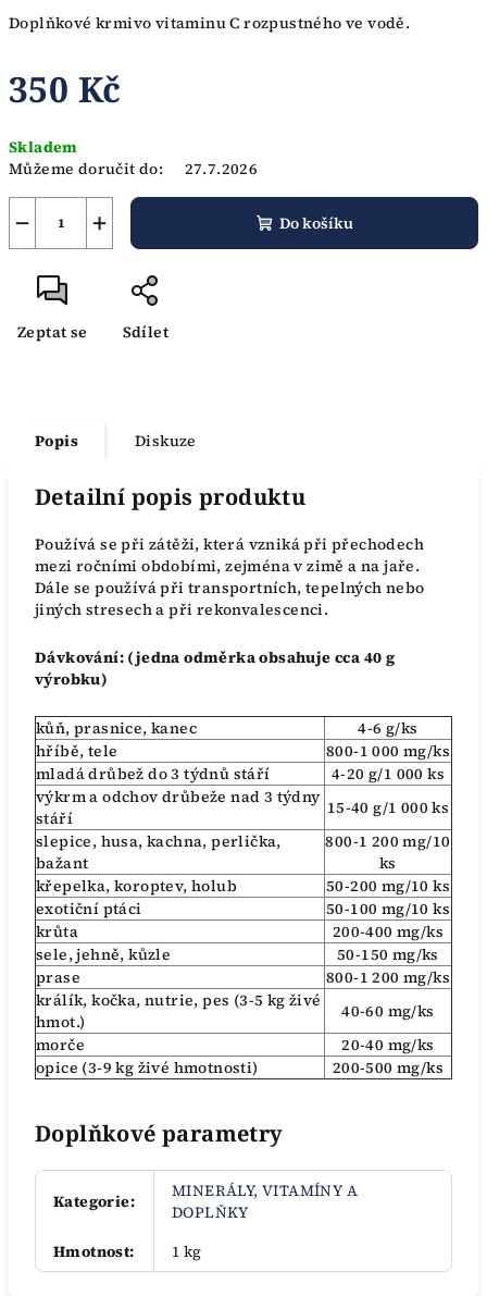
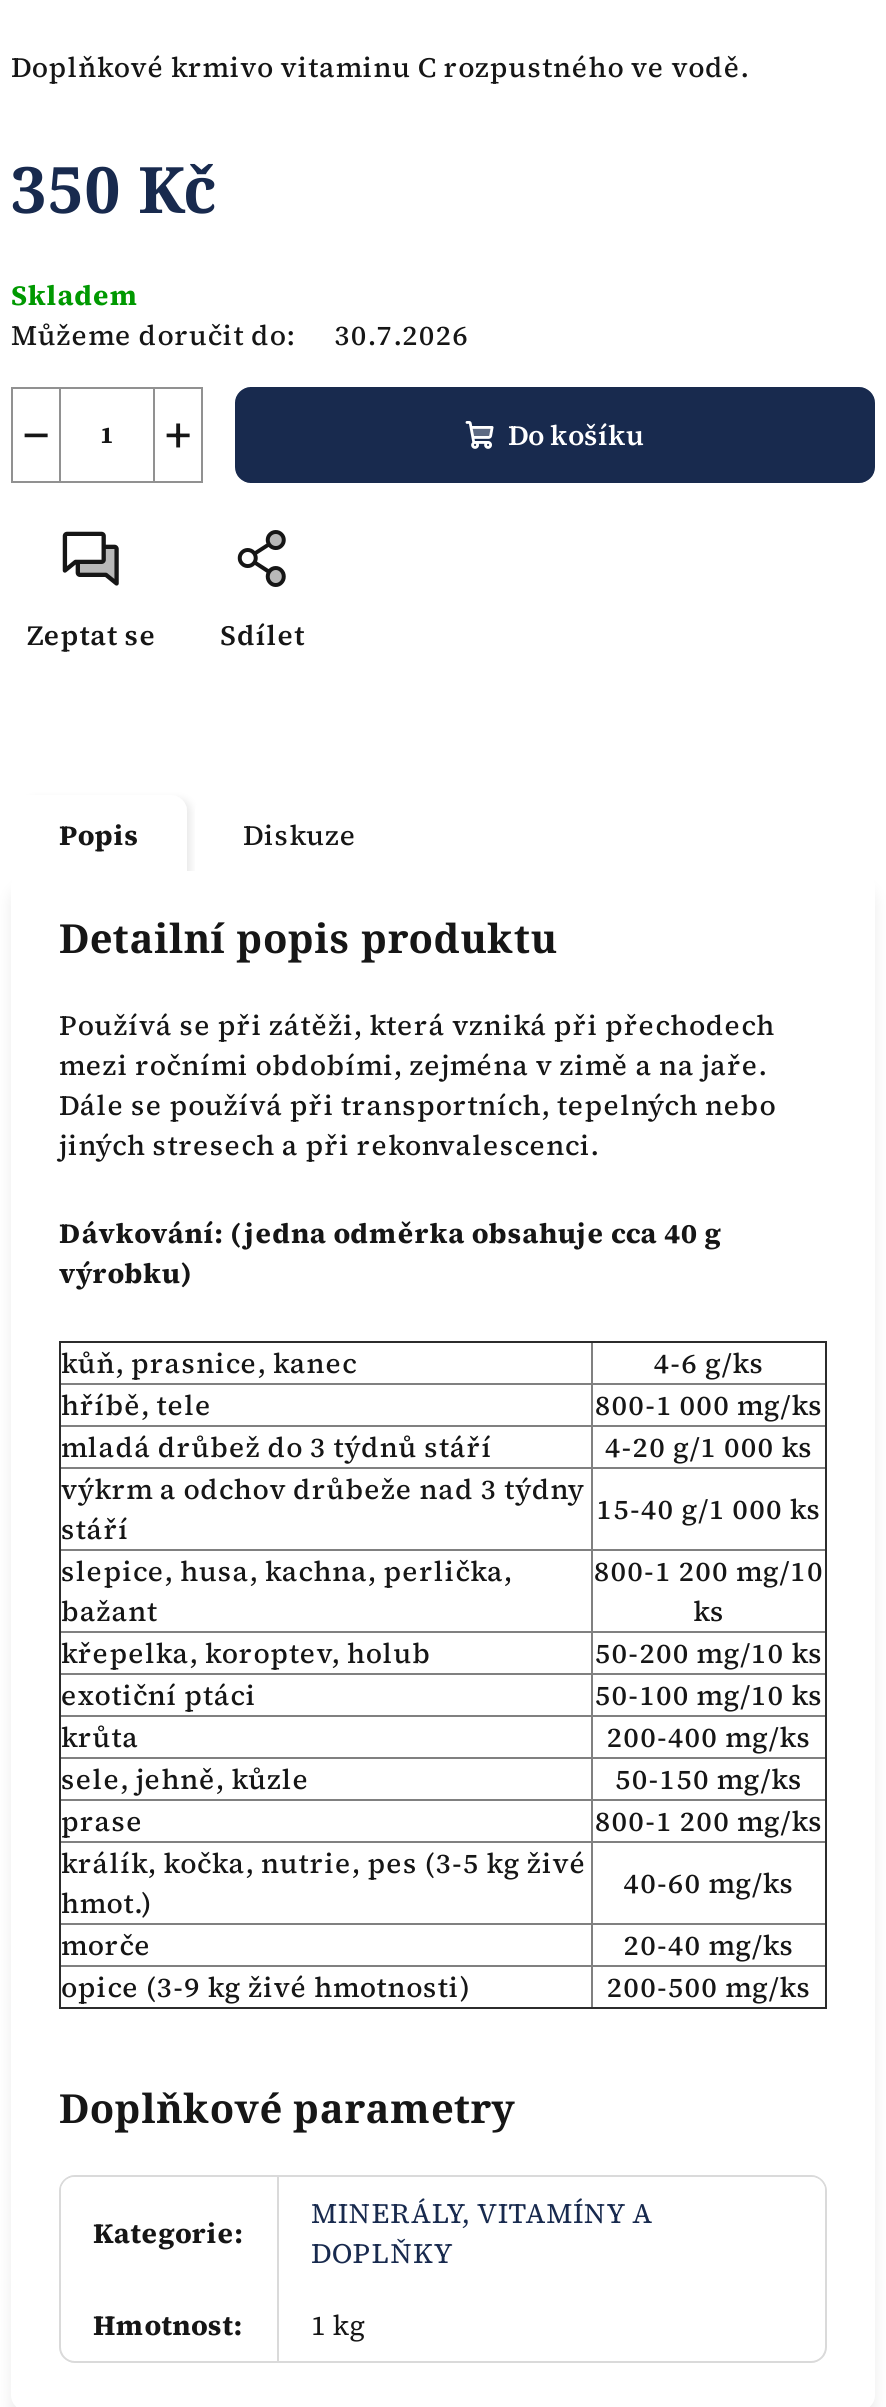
- Můžeme doručit do: 27.7.2026
+ Můžeme doručit do: 30.7.2026
